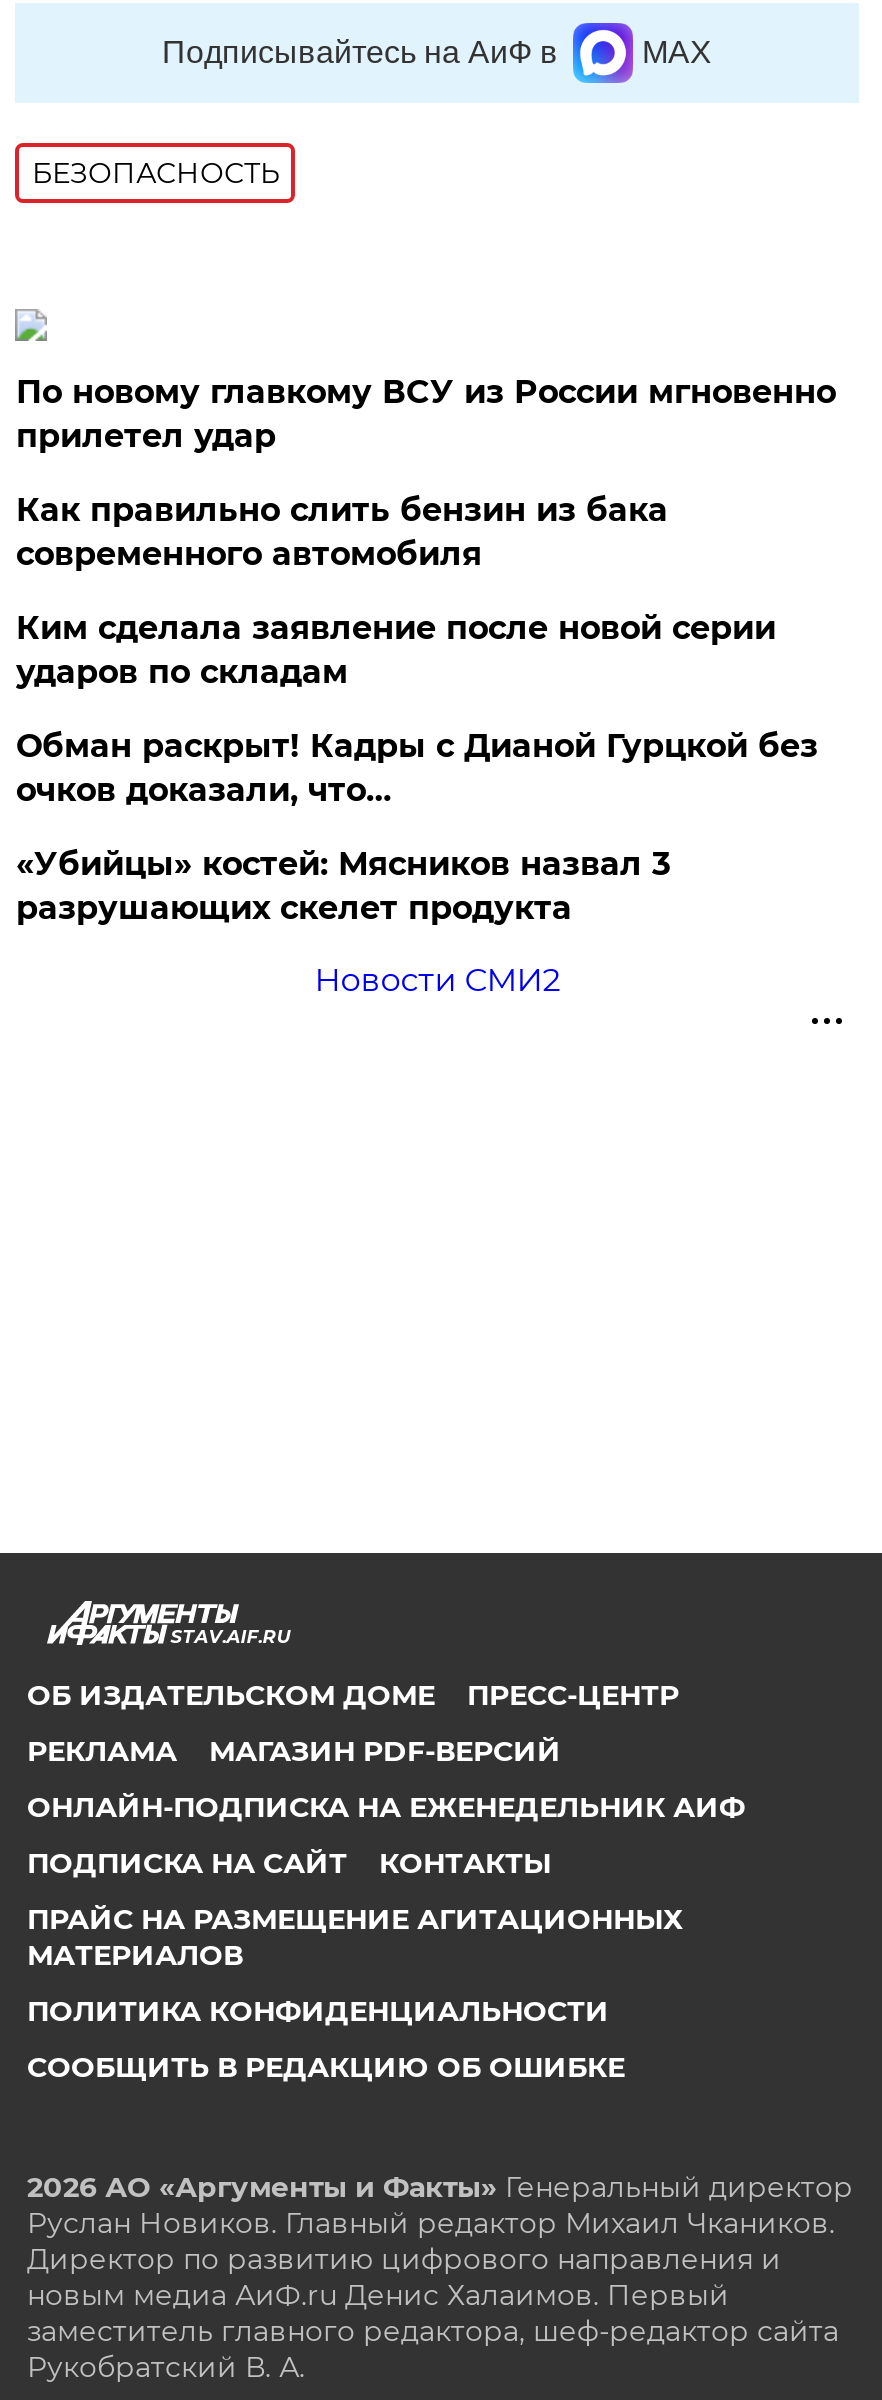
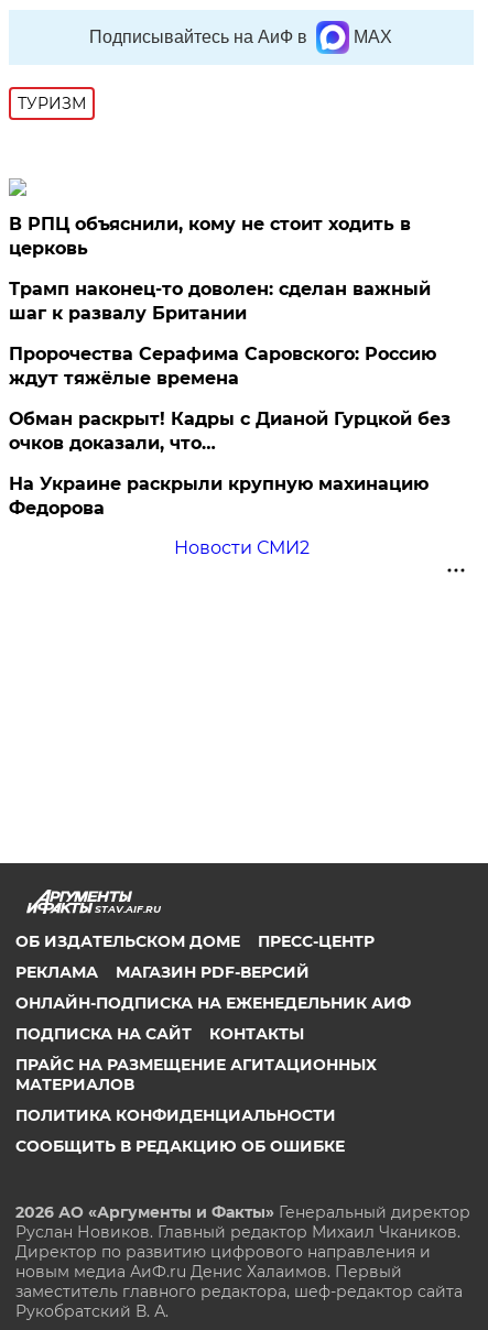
- БЕЗОПАСНОСТЬ
+ ТУРИЗМ

- По новому главкому ВСУ из России мгновенно
- прилетел удар
+ В РПЦ объяснили, кому не стоит ходить в
+ церковь

- Как правильно слить бензин из бака
- современного автомобиля
+ Трамп наконец-то доволен: сделан важный
+ шаг к развалу Британии

- Ким сделала заявление после новой серии
- ударов по складам
+ Пророчества Серафима Саровского: Россию
+ ждут тяжёлые времена

- «Убийцы» костей: Мясников назвал 3
- разрушающих скелет продукта
+ На Украине раскрыли крупную махинацию
+ Федорова
